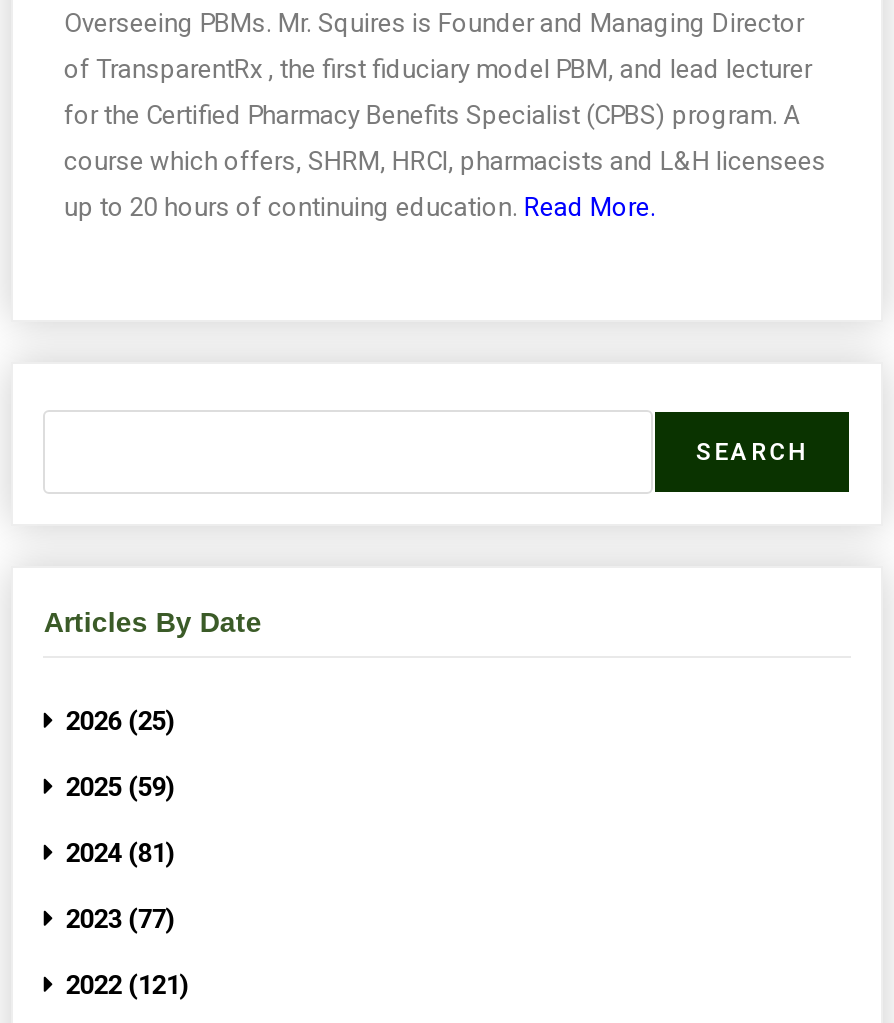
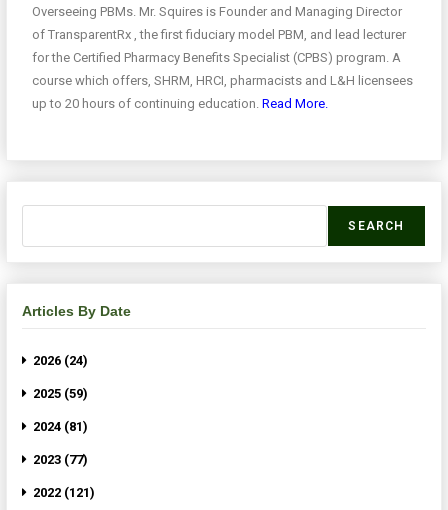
- 2026 (25)
+ 2026 (24)
